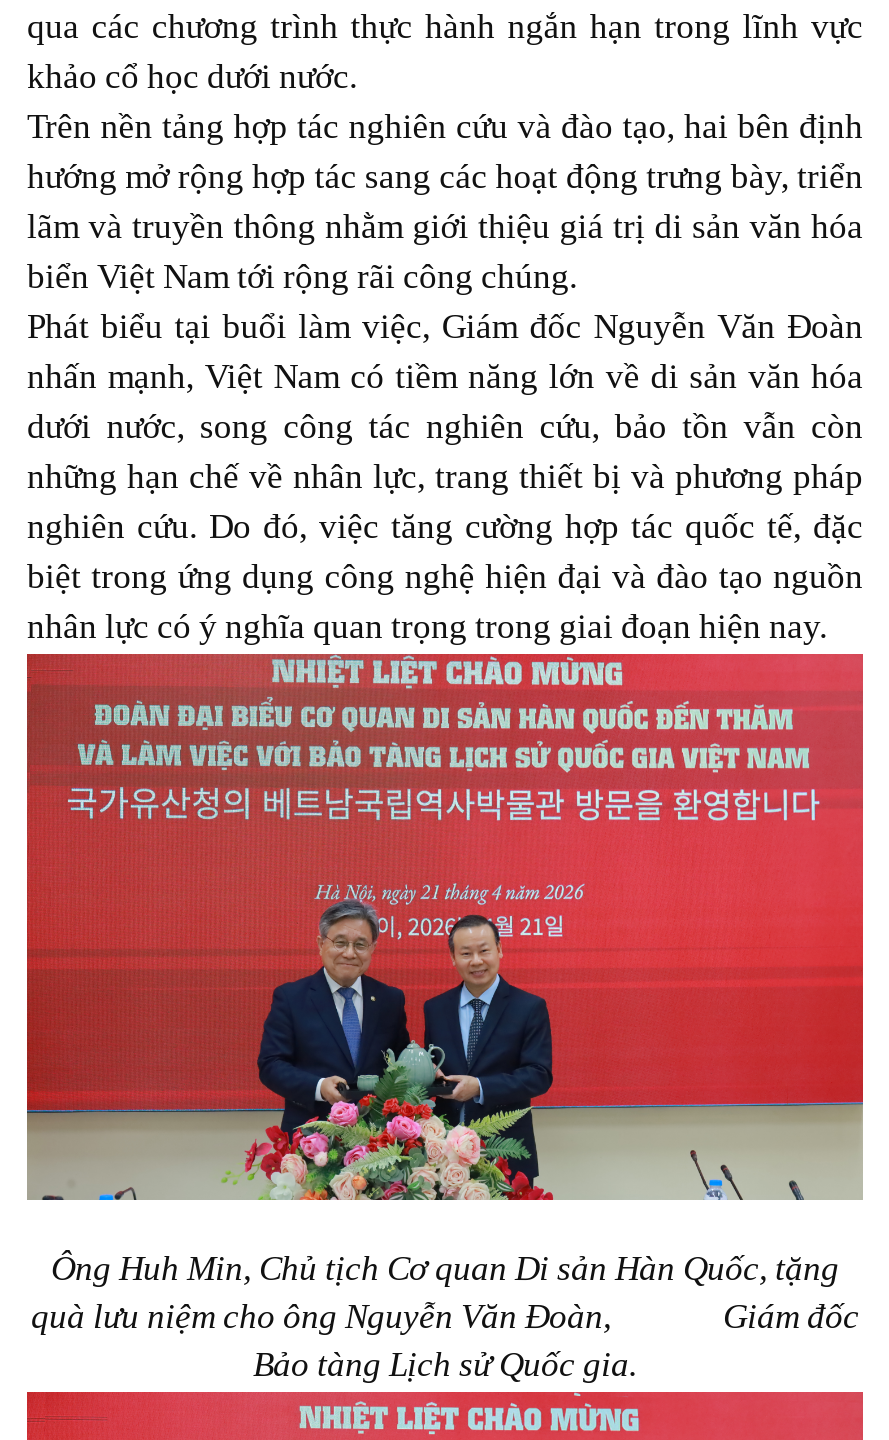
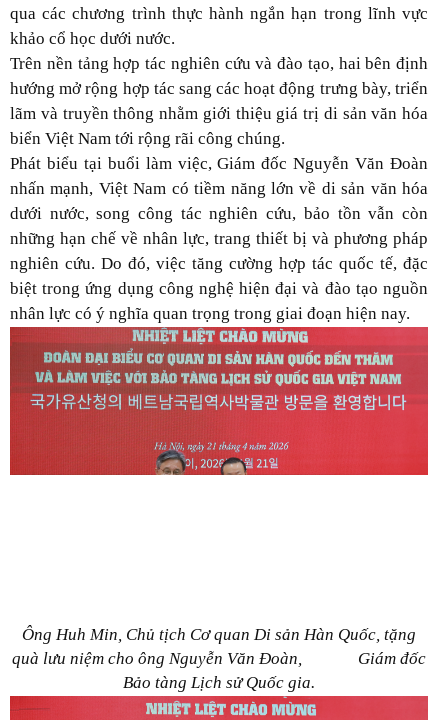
- [image]
